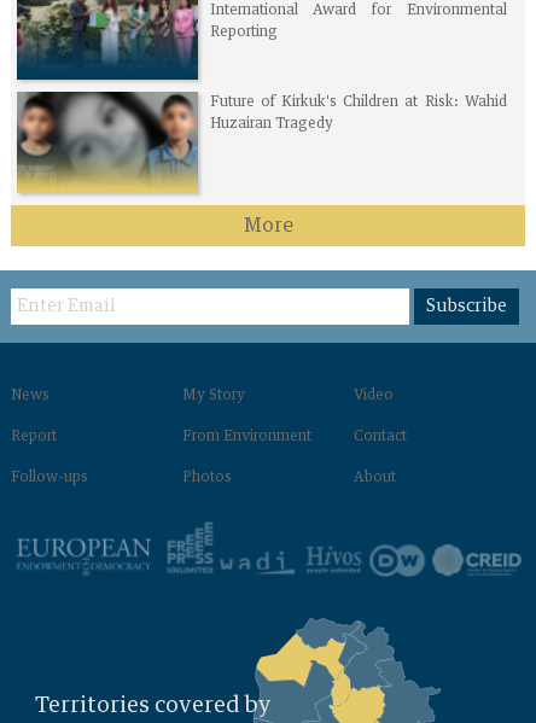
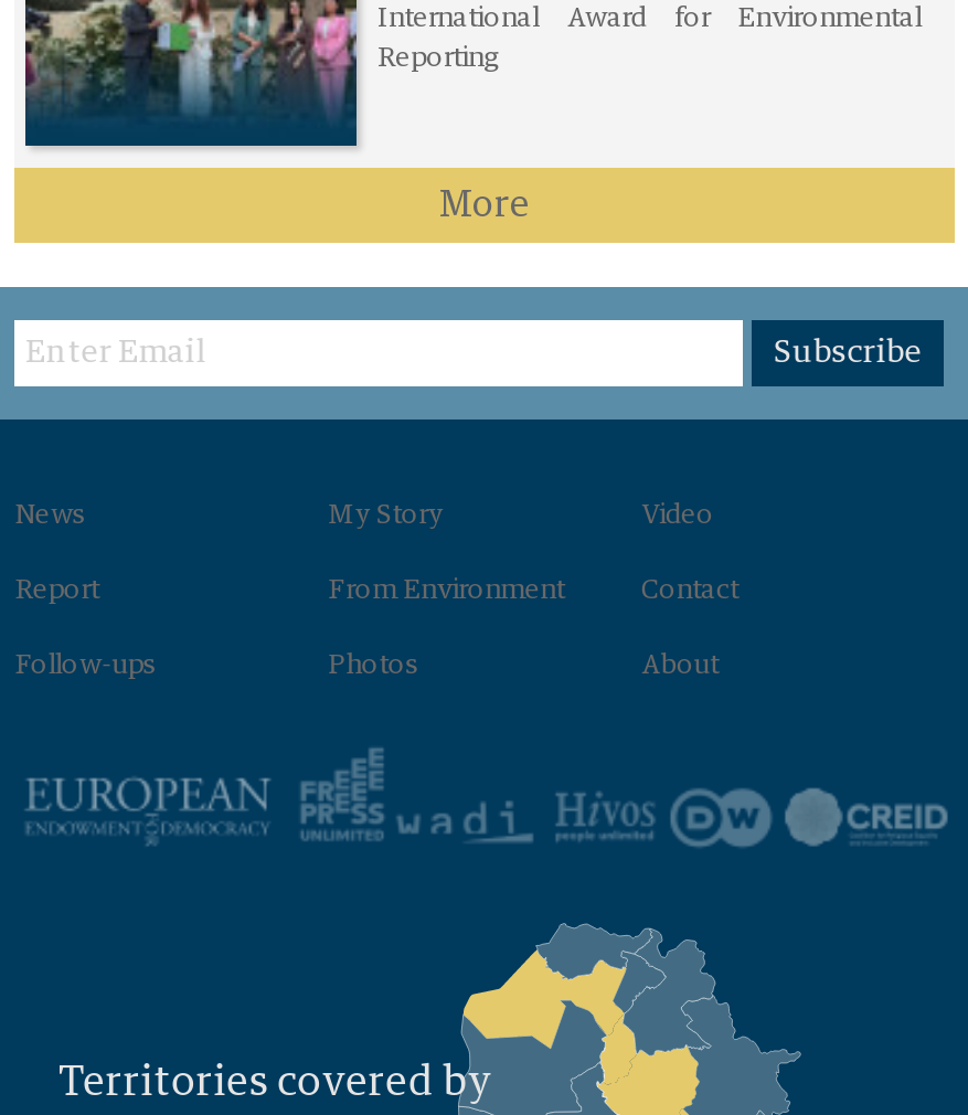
- [image]
- Future of Kirkuk's Children at Risk: Wahid
- Huzairan Tragedy
